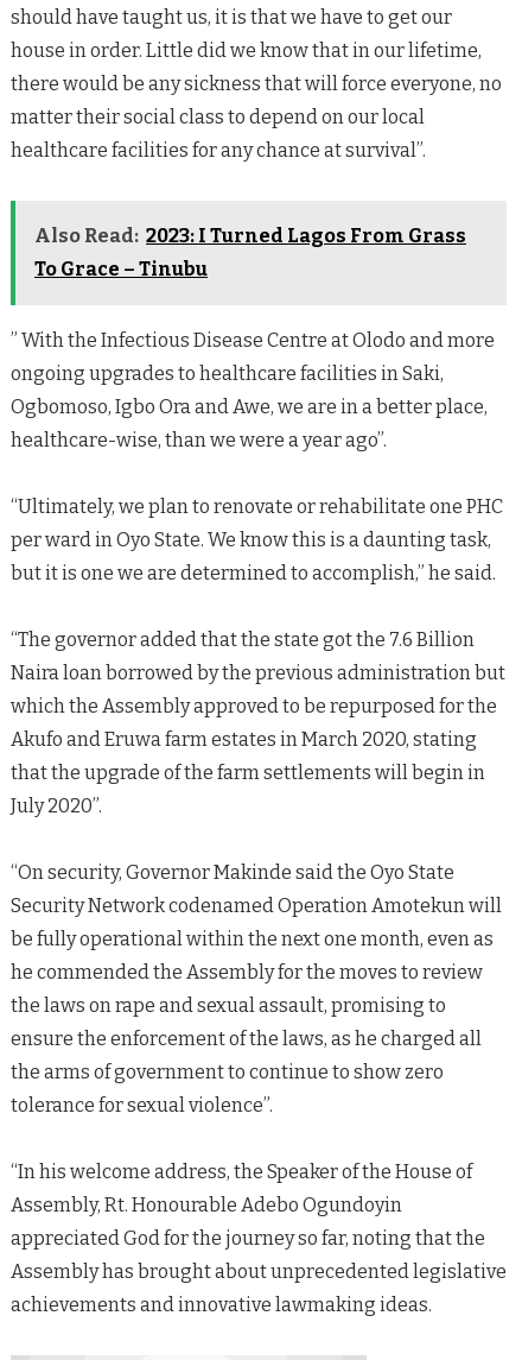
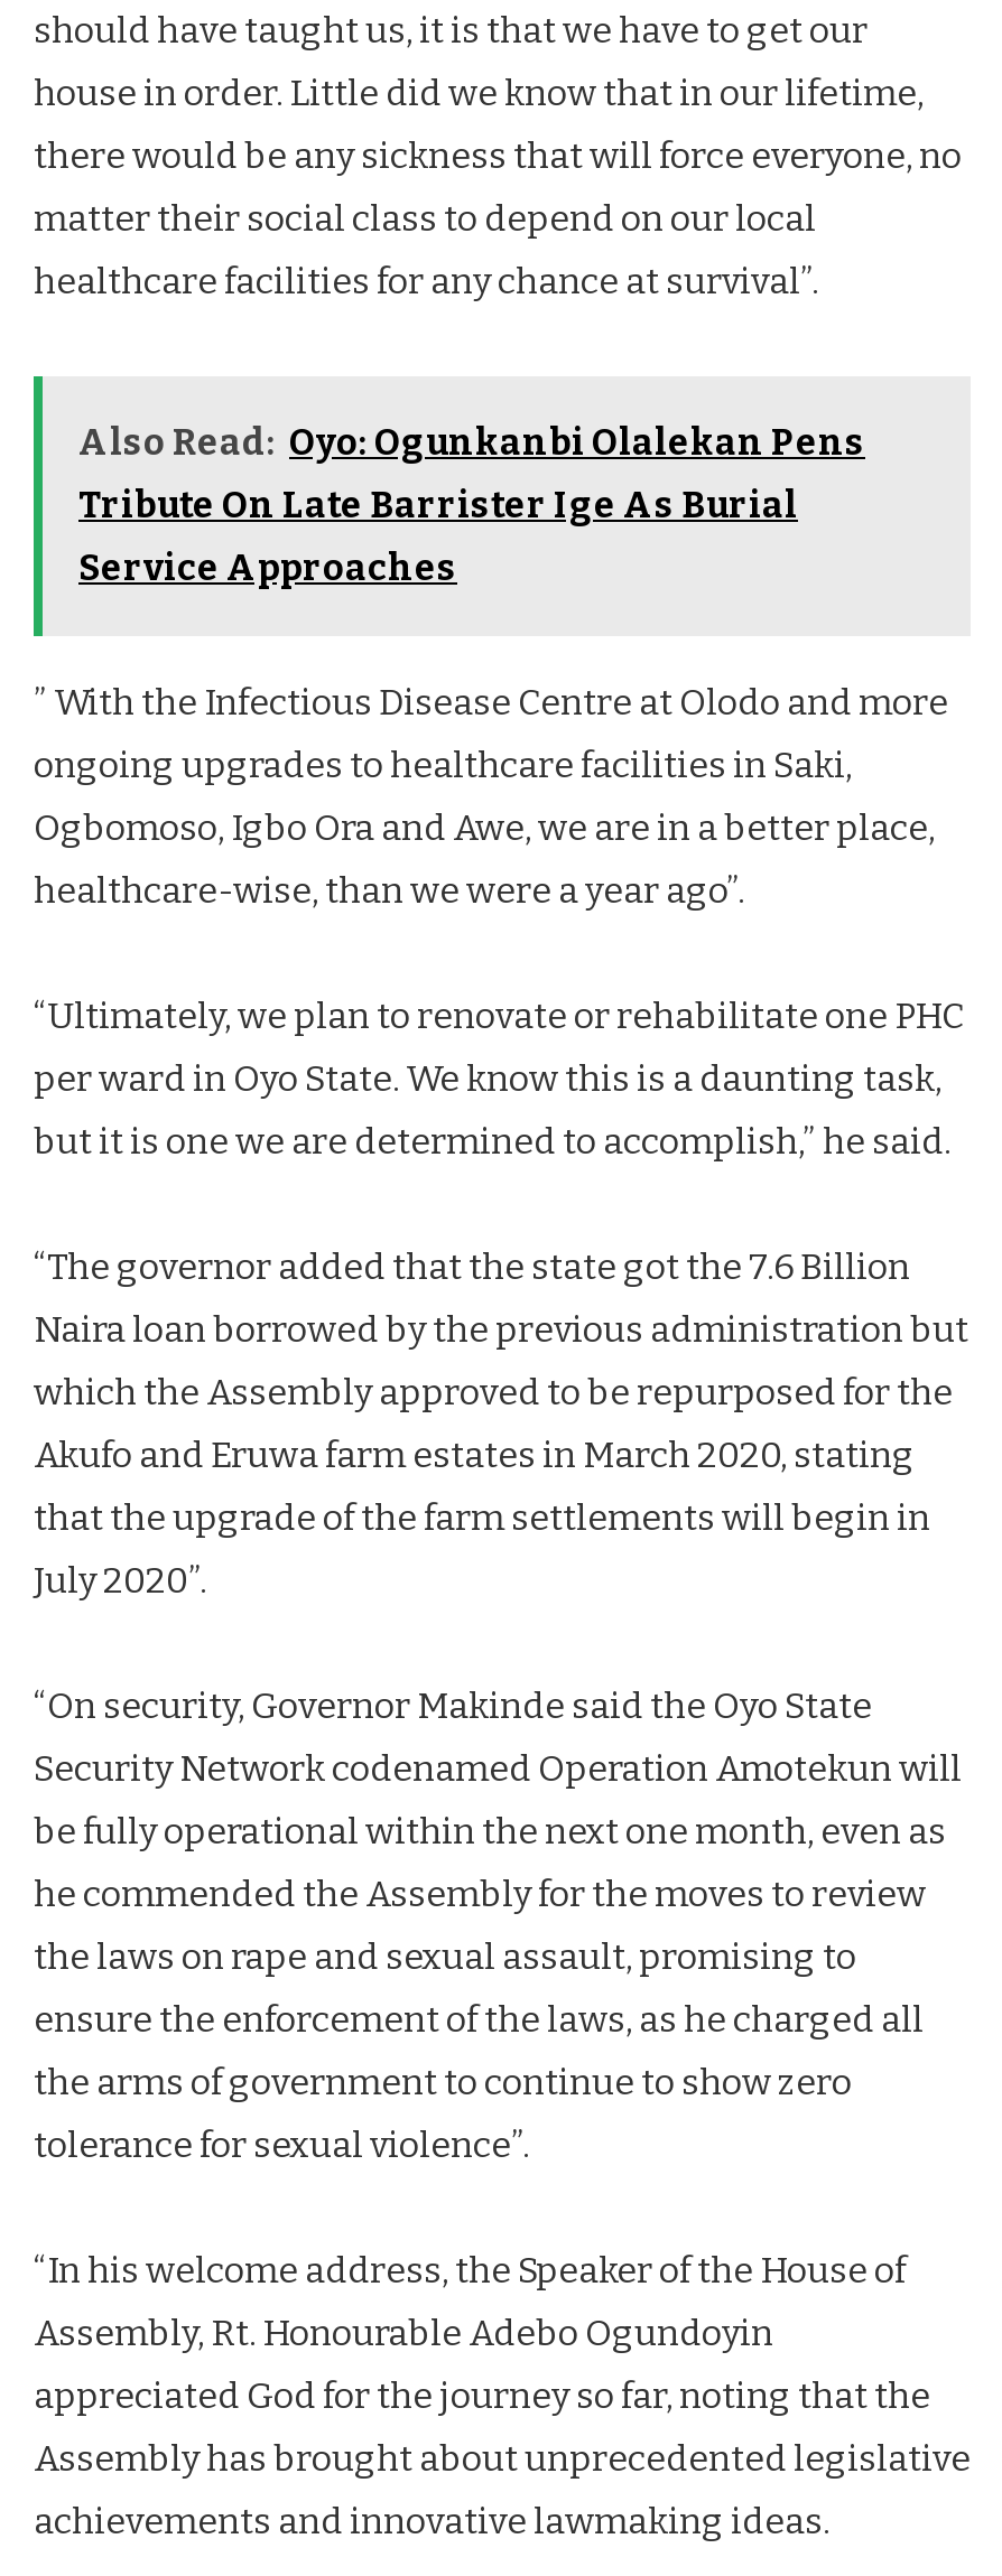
- Also Read: 2023: I Turned Lagos From Grass
- To Grace – Tinubu
+ Also Read: Oyo: Ogunkanbi Olalekan Pens
+ Tribute On Late Barrister Ige As Burial
+ Service Approaches
